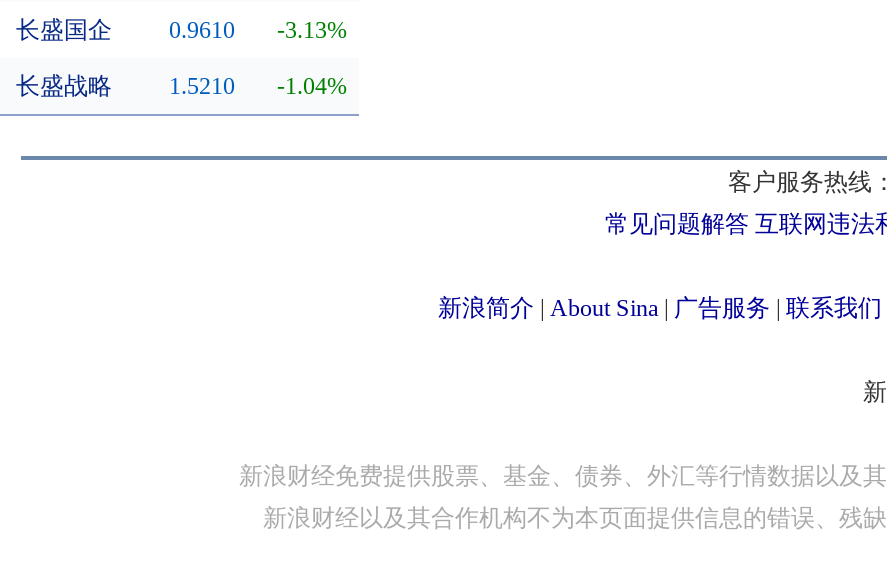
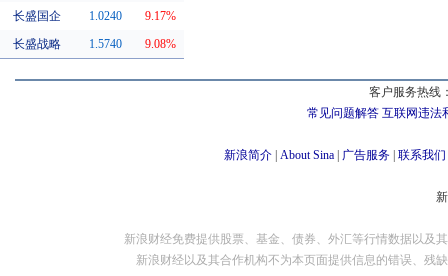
- 0.9610
+ 1.0240

- -3.13%
+ 9.17%

- 1.5210
+ 1.5740

- -1.04%
+ 9.08%
